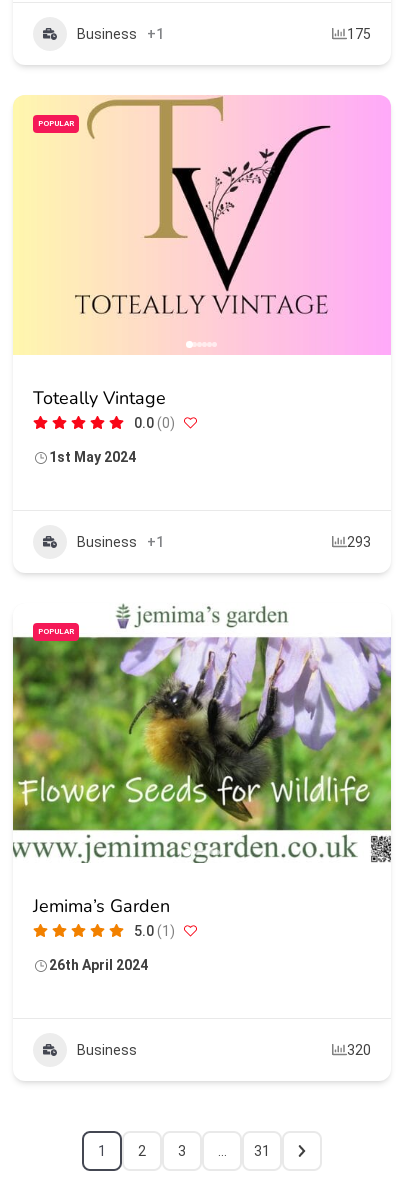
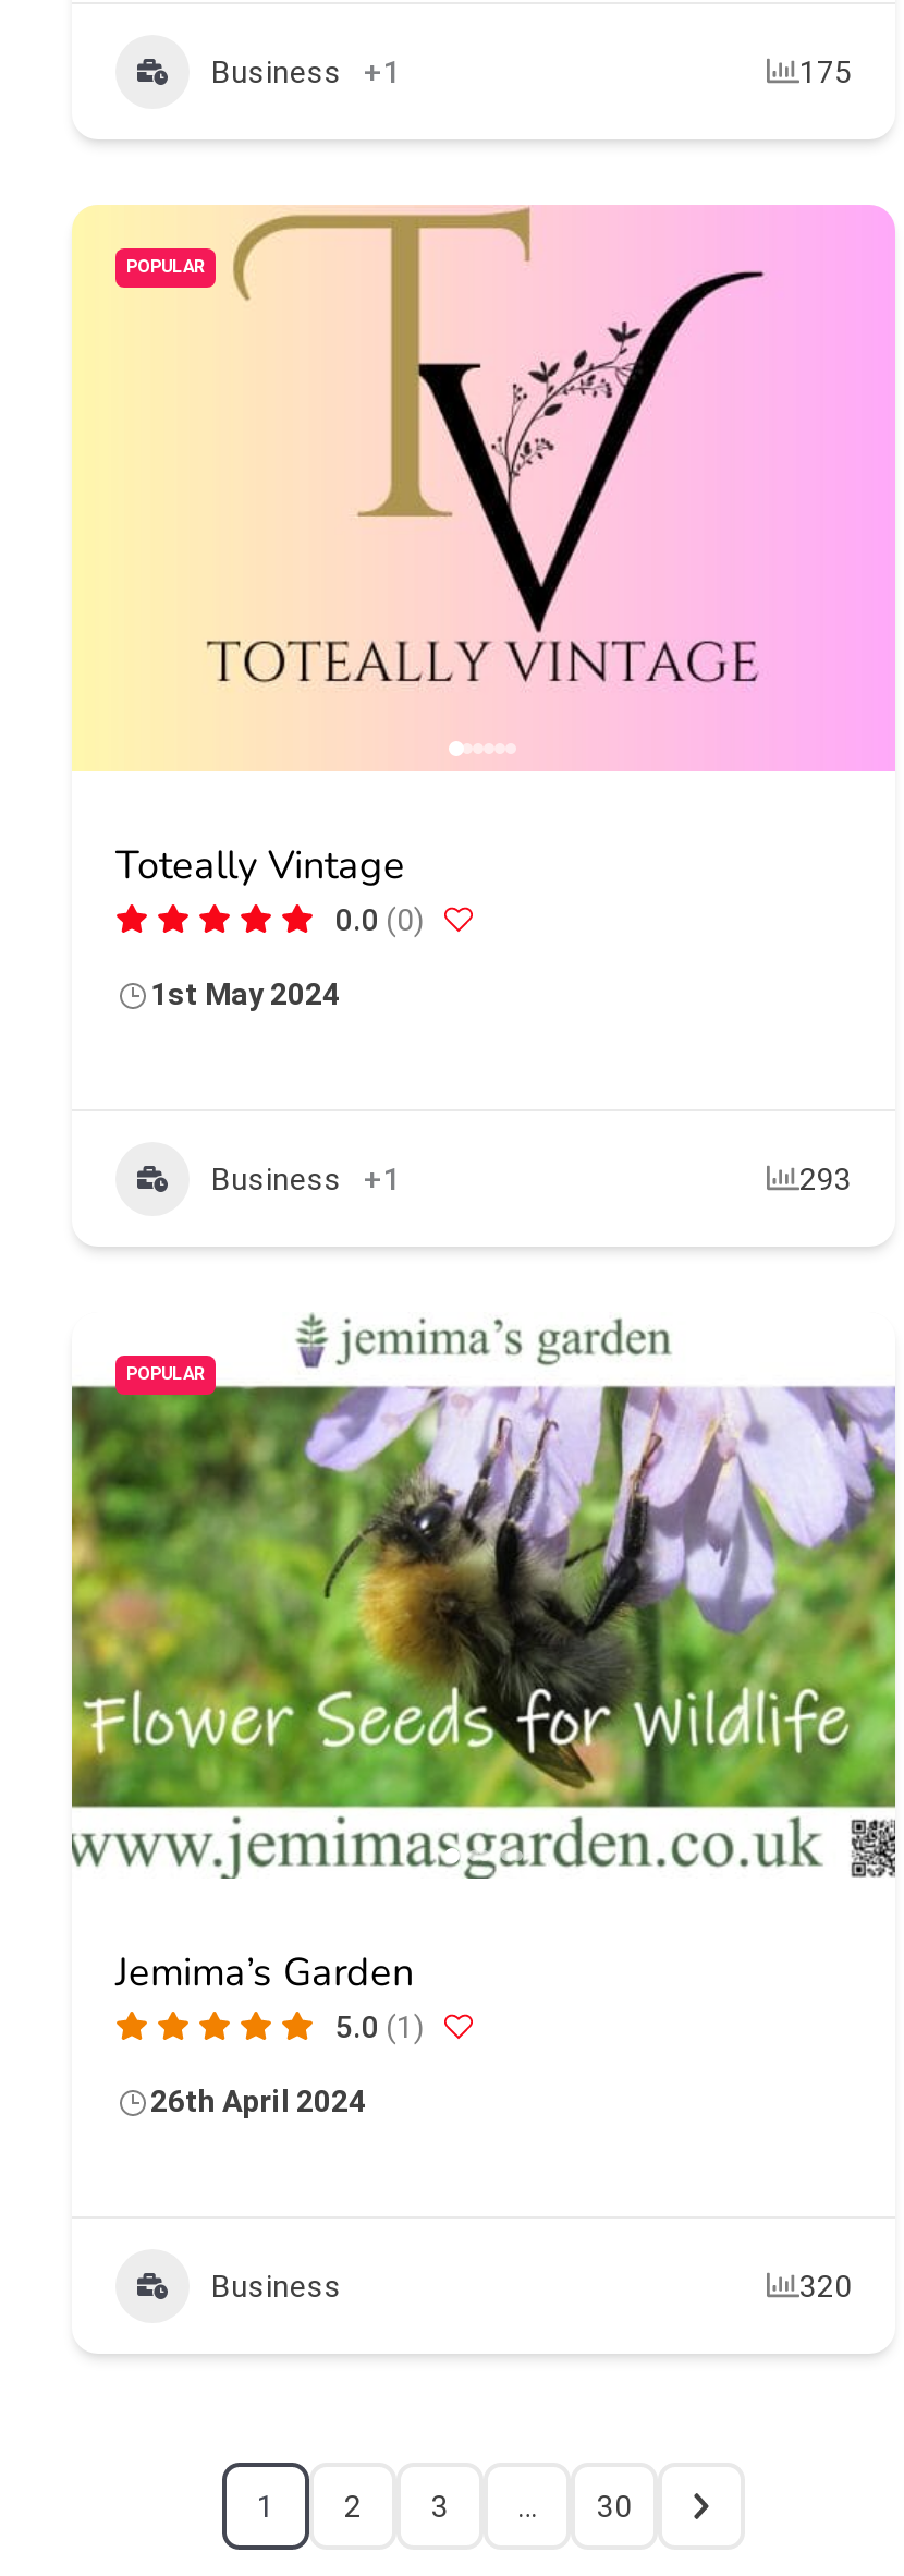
- 31
+ 30
